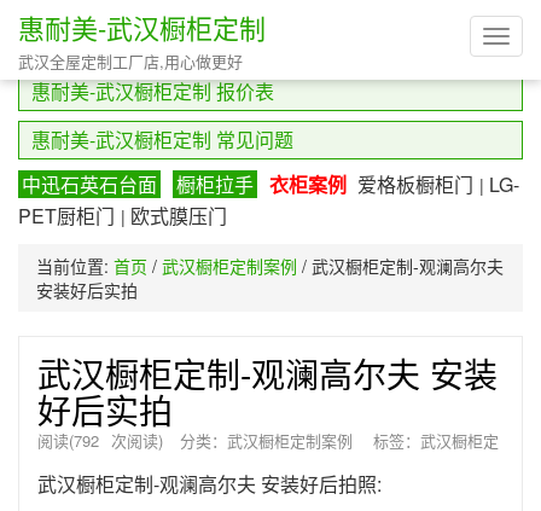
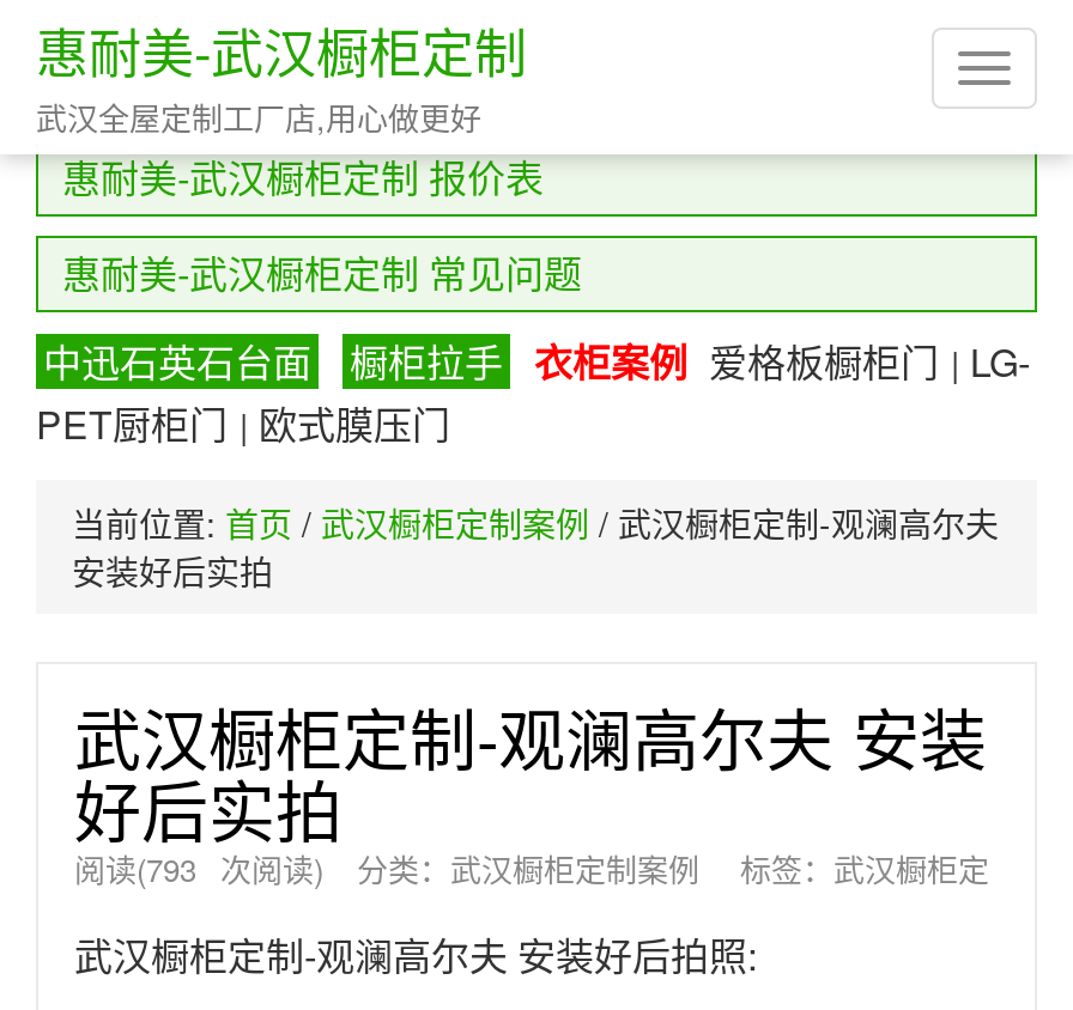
- 阅读(792 次阅读) 分类：武汉橱柜定制案例 标签：武汉橱柜定
+ 阅读(793 次阅读) 分类：武汉橱柜定制案例 标签：武汉橱柜定
